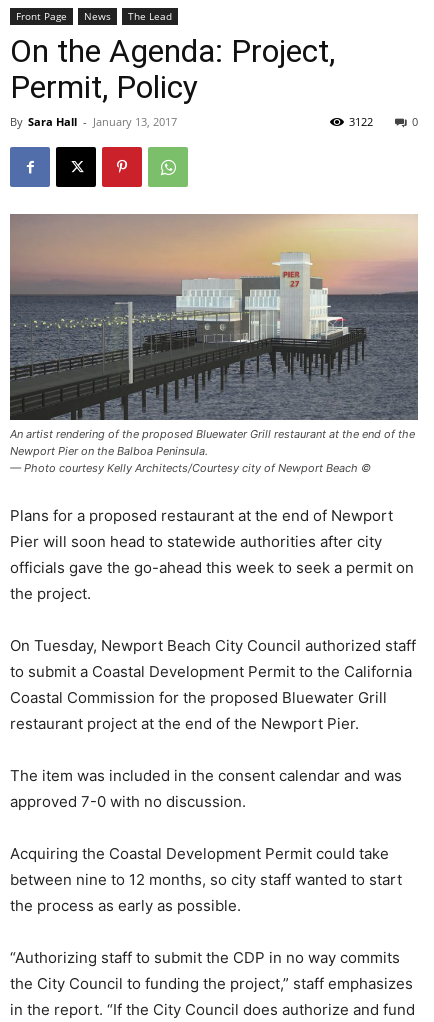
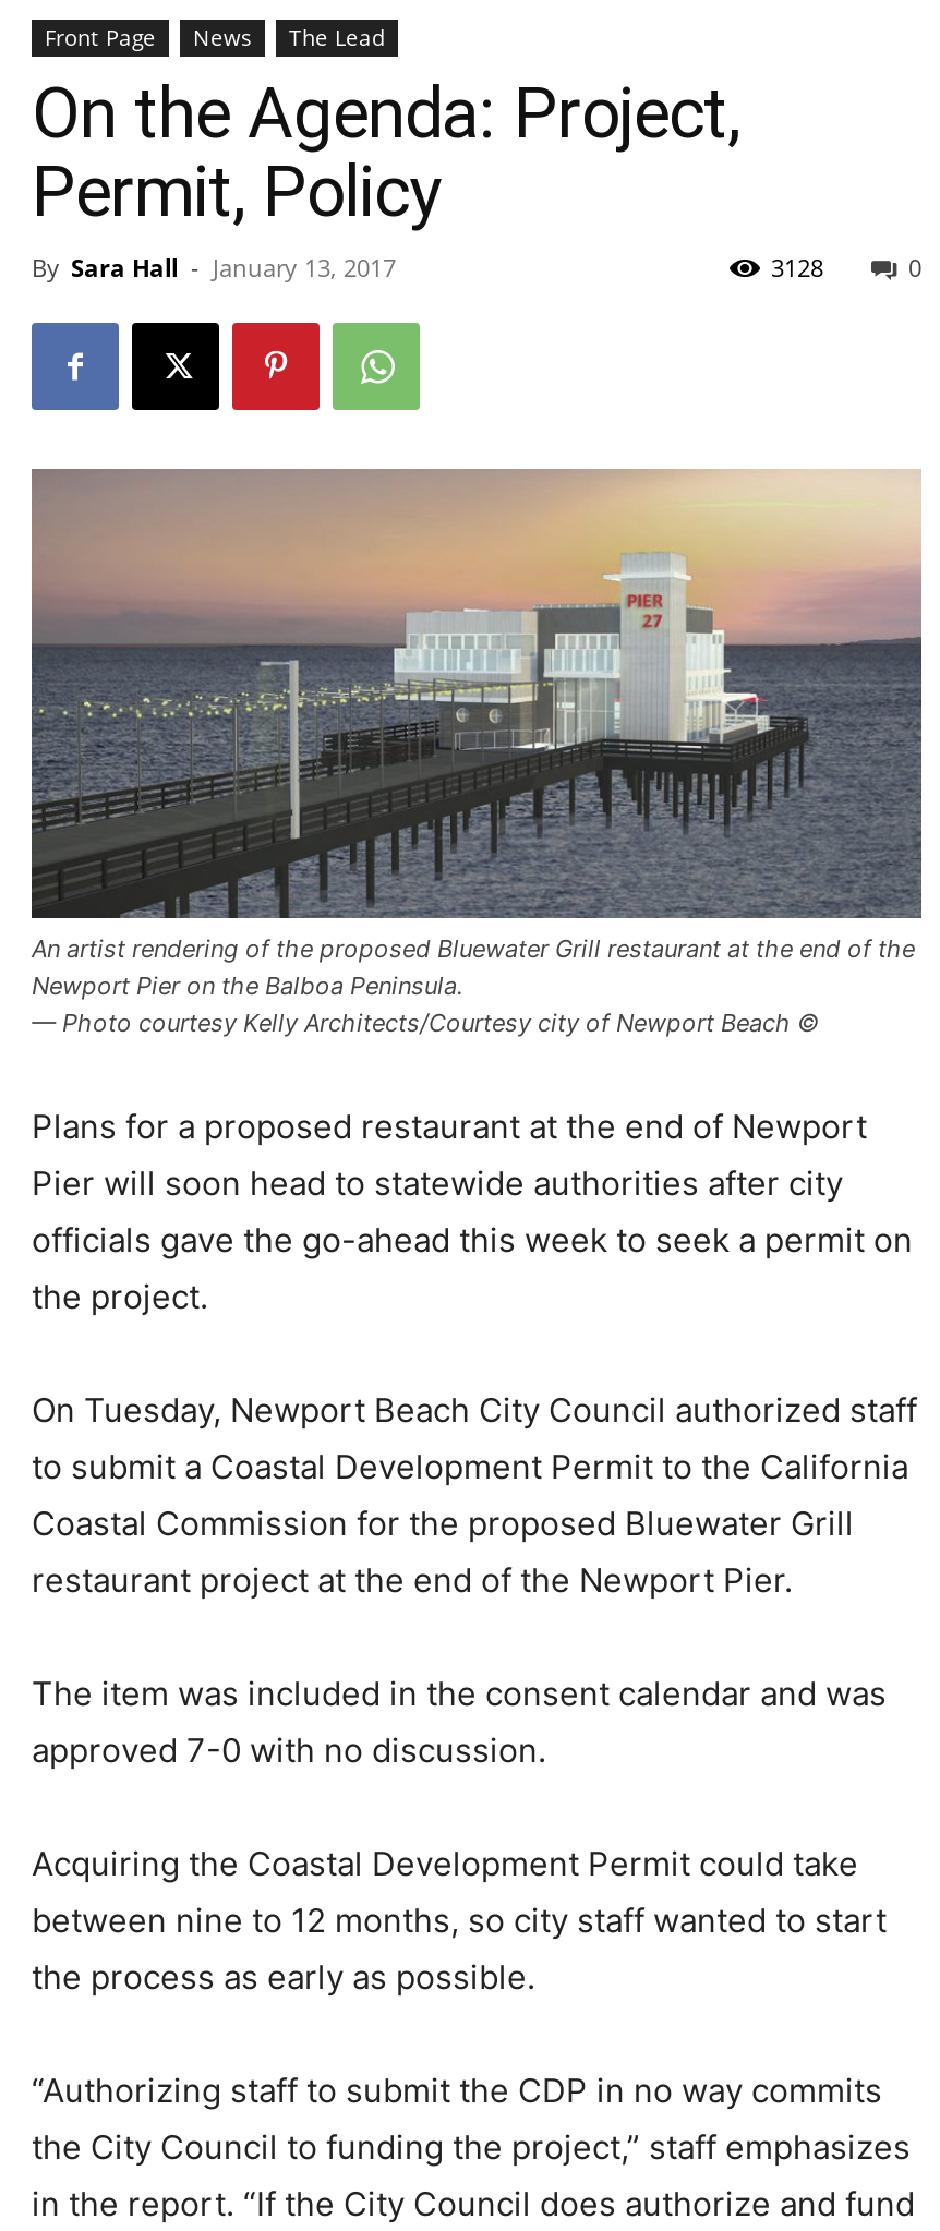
- 3122
+ 3128
